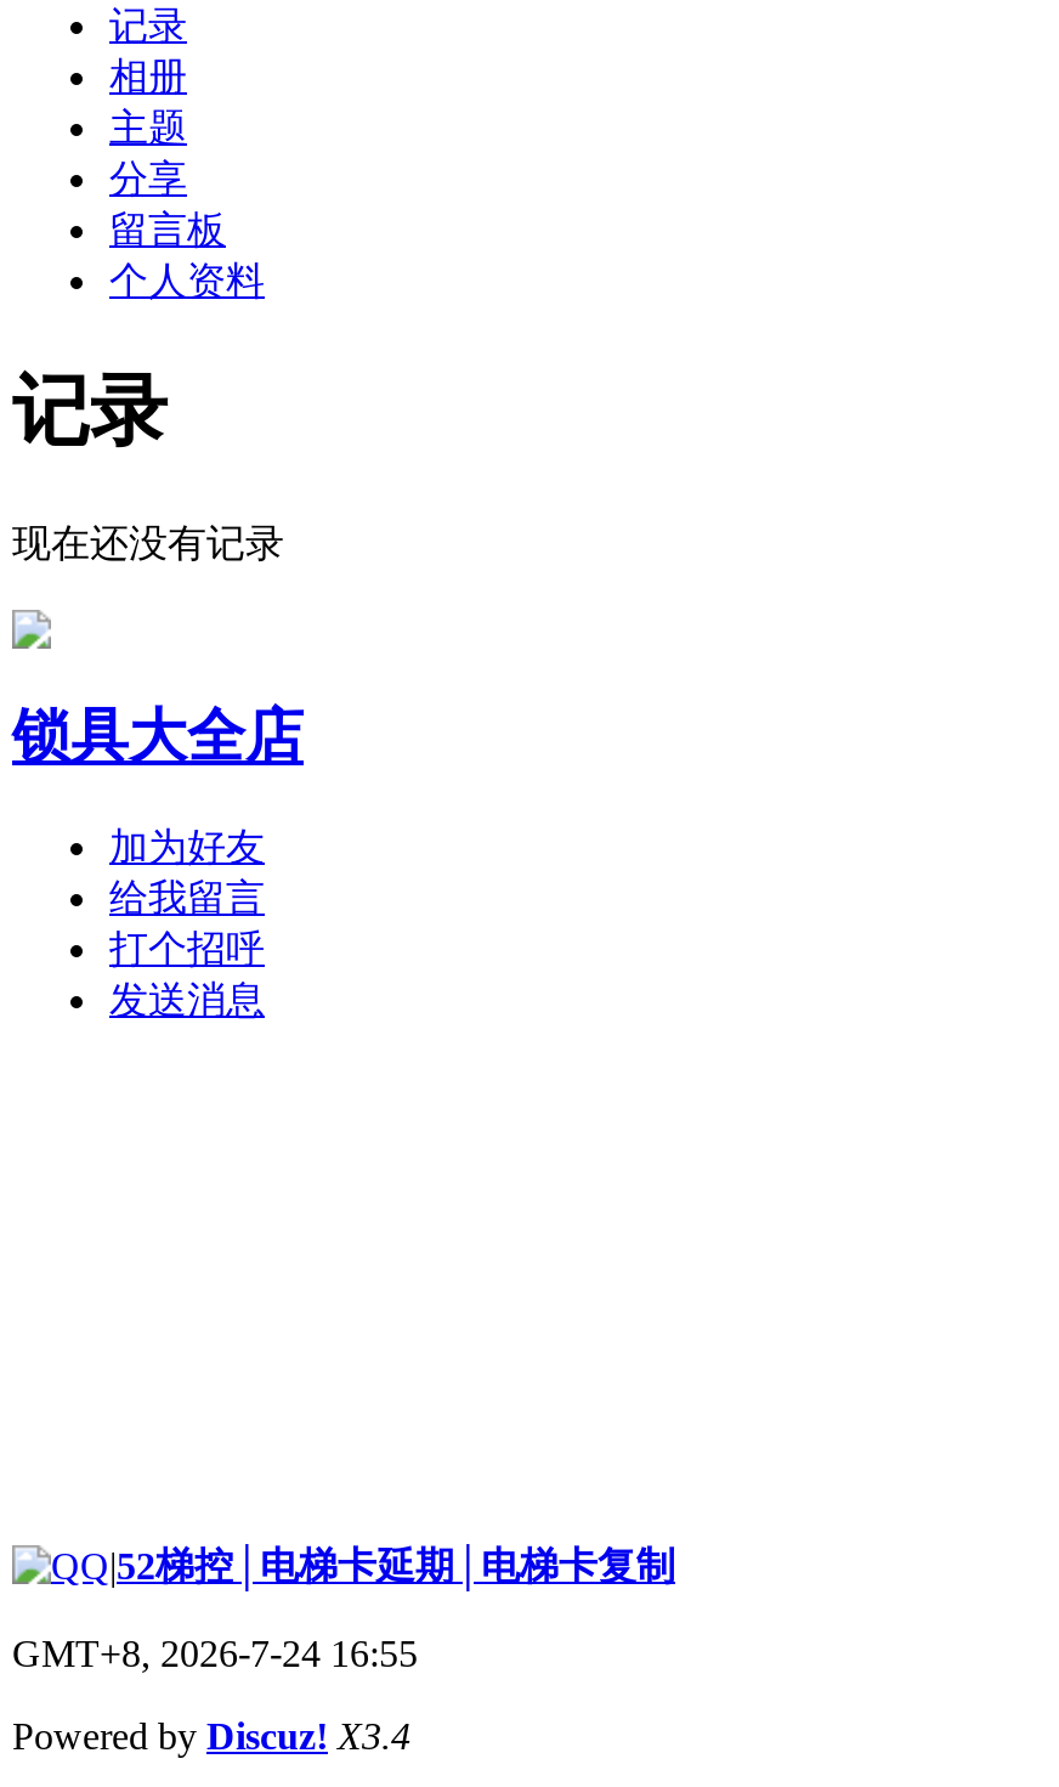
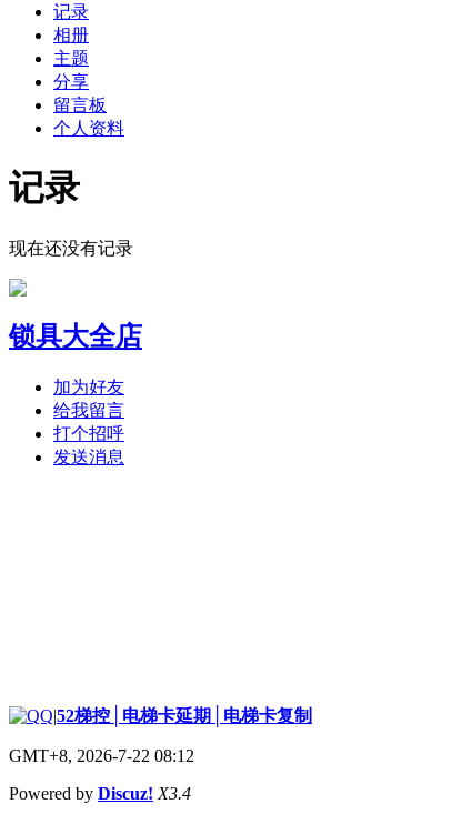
- GMT+8, 2026-7-24 16:55
+ GMT+8, 2026-7-22 08:12
